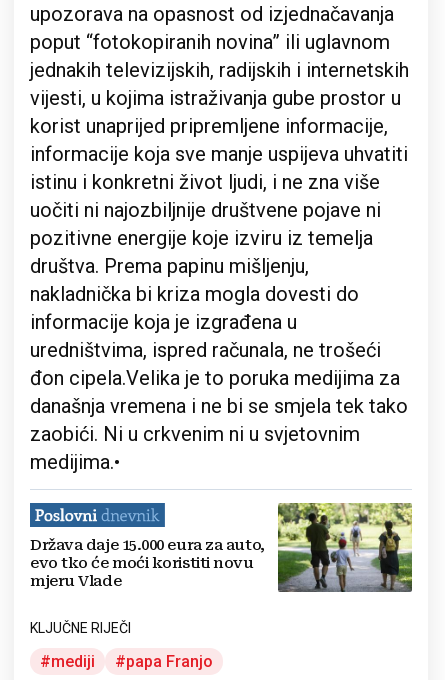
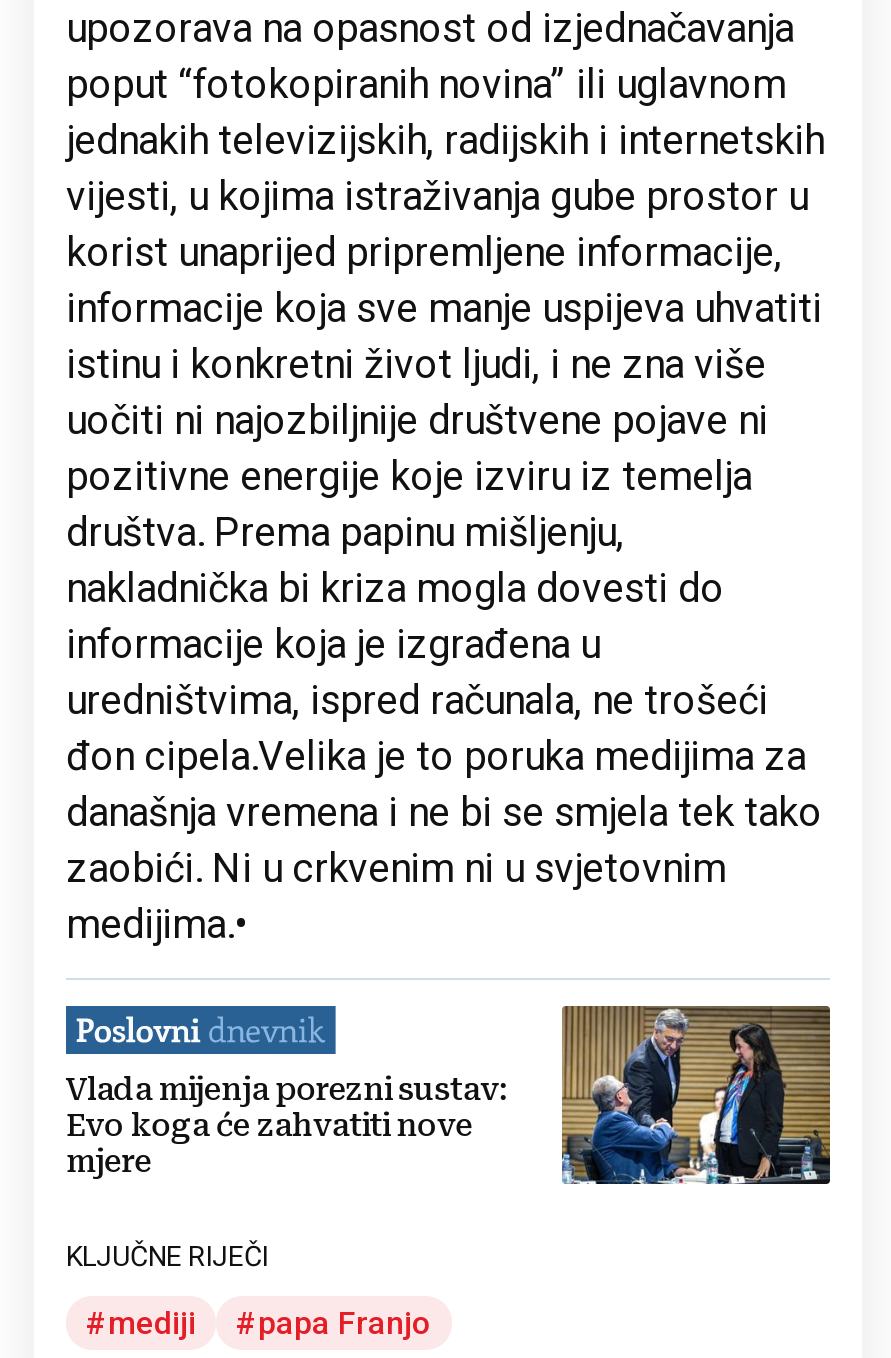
- [image]
- Država daje 15.000 eura za auto,
- evo tko će moći koristiti novu
- mjeru Vlade
+ [image]
+ Vlada mijenja porezni sustav:
+ Evo koga će zahvatiti nove
+ mjere
